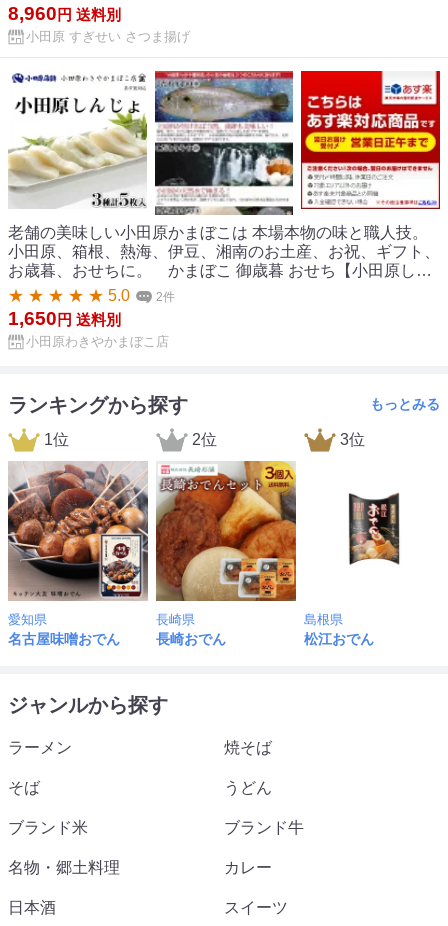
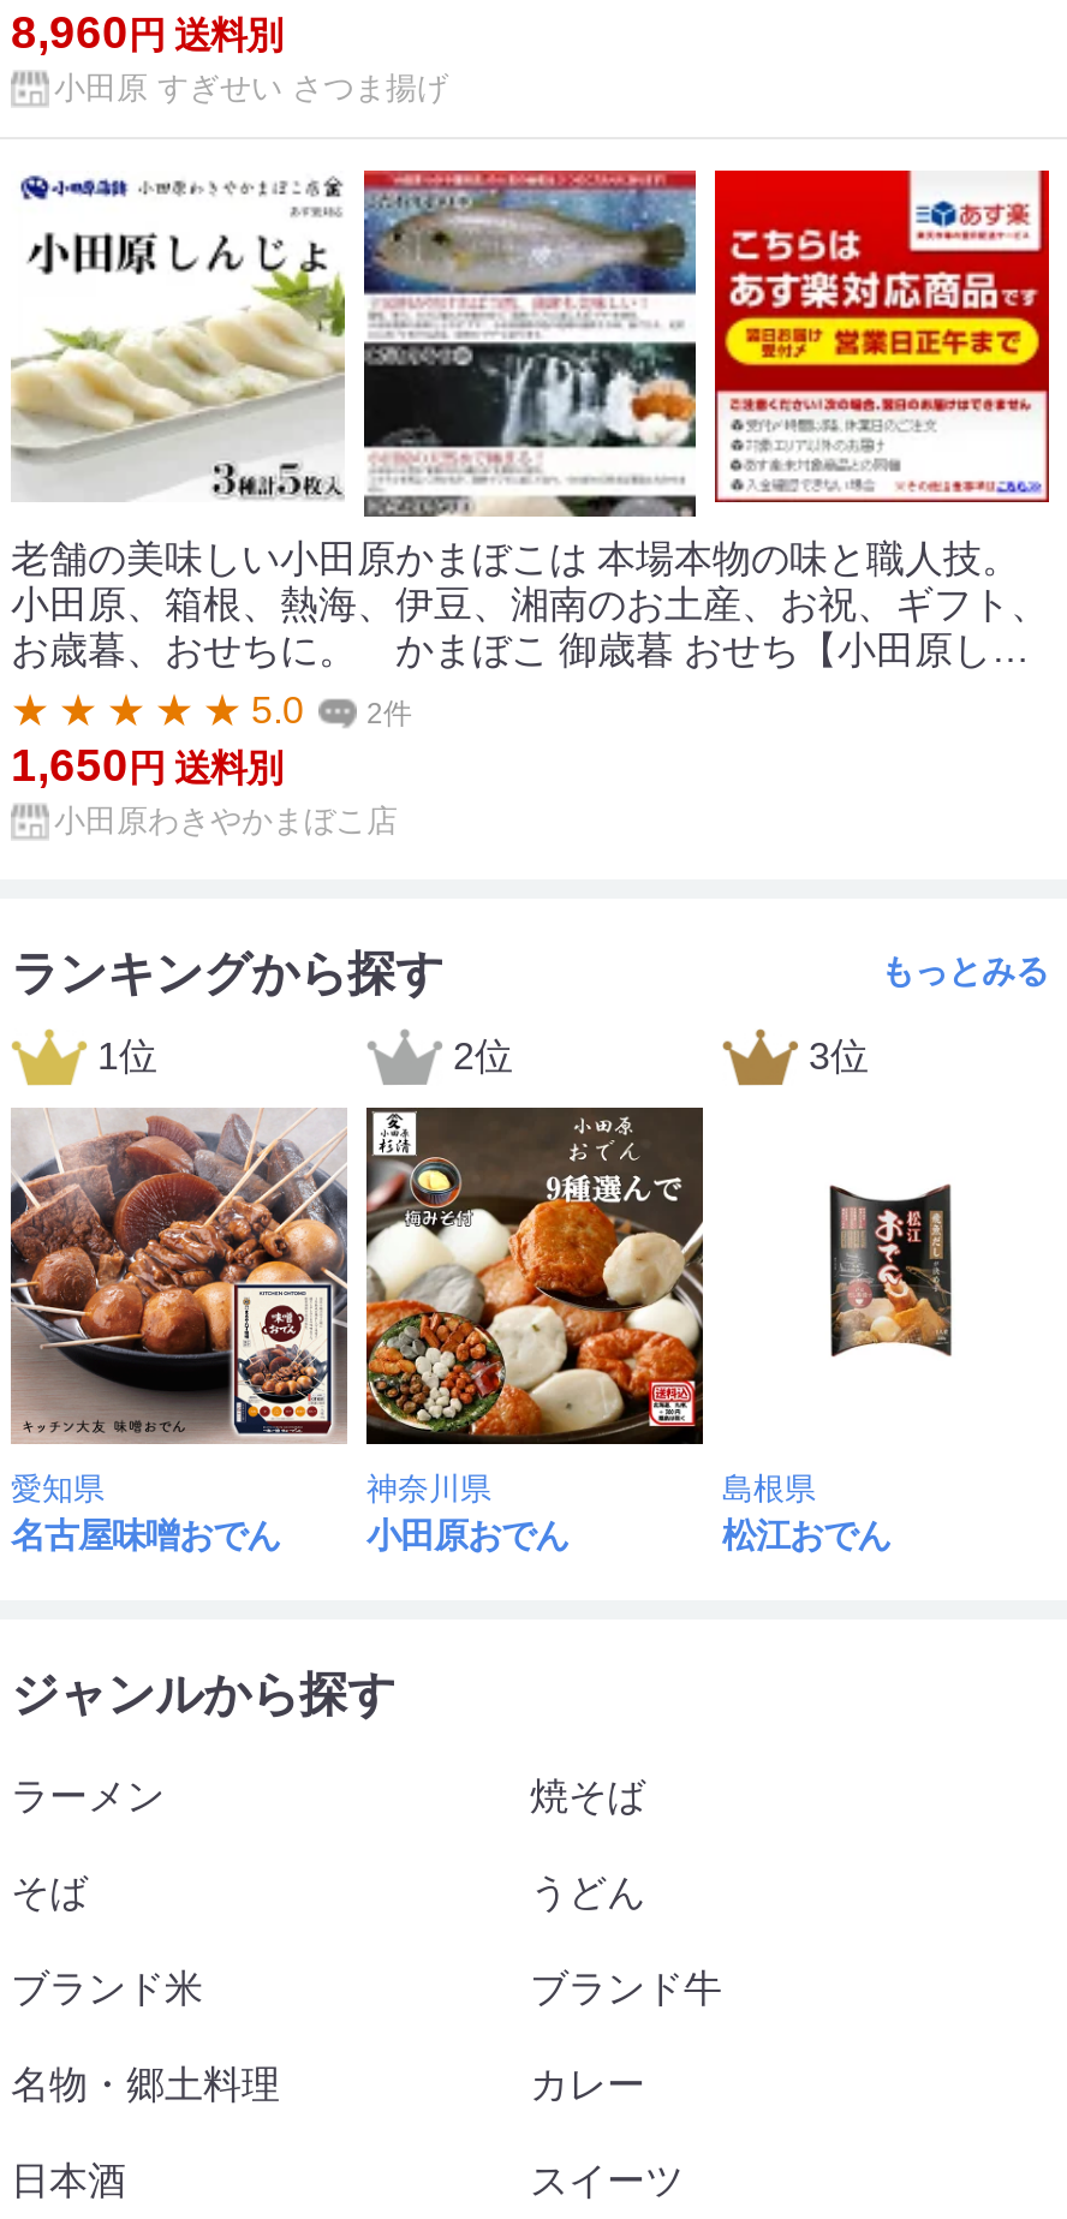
- [image]
- 長崎県
- 長崎おでん
+ [image]
+ 神奈川県
+ 小田原おでん
